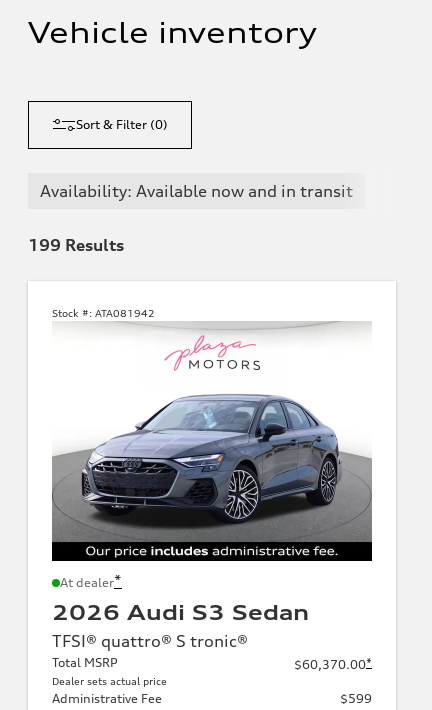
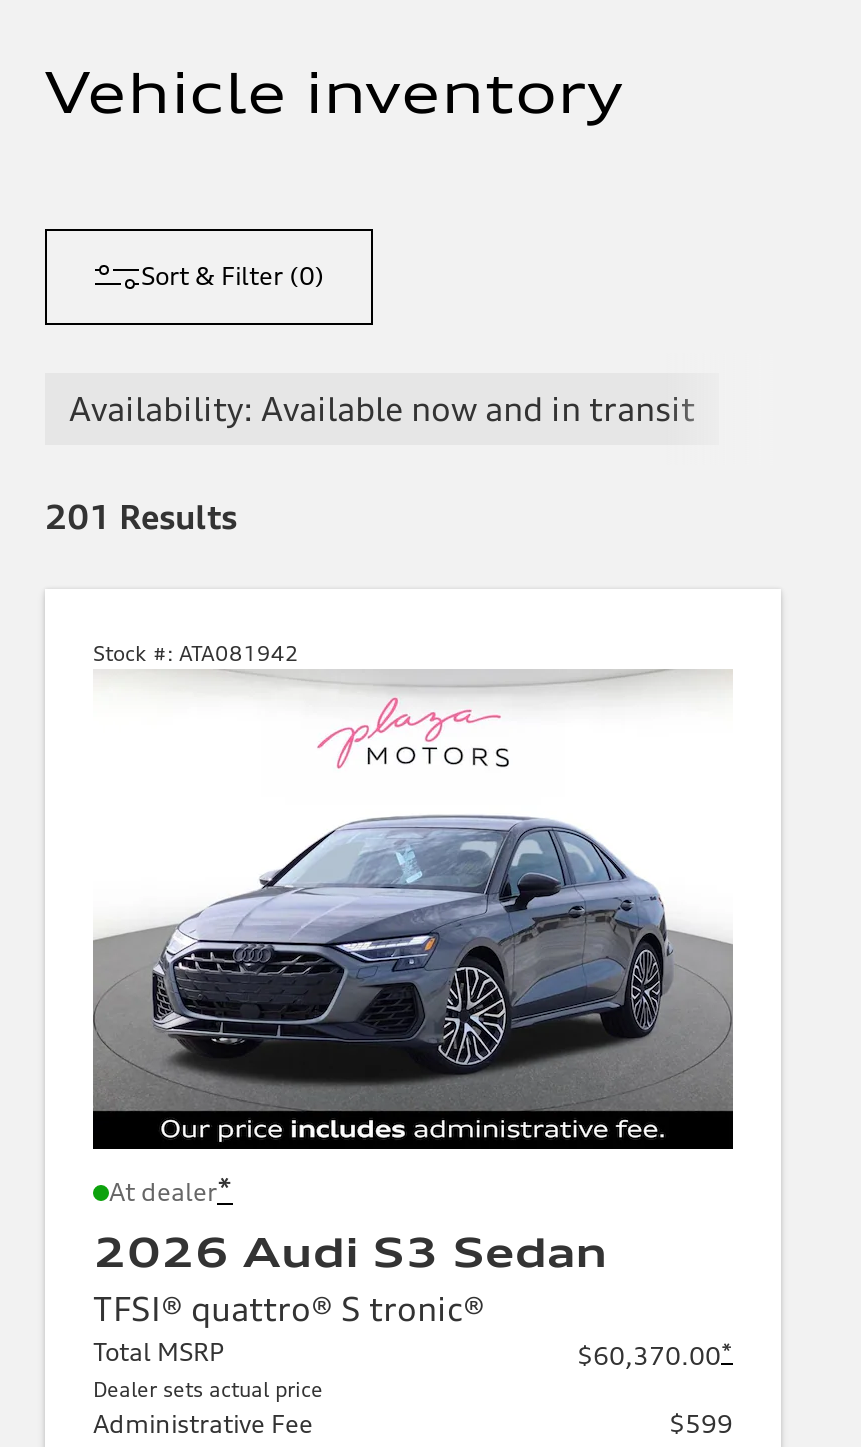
- 199 Results
+ 201 Results
